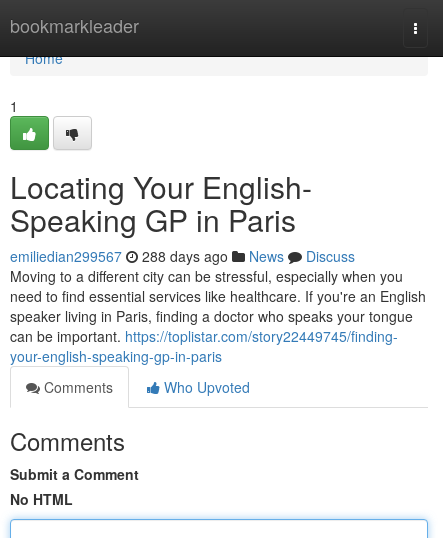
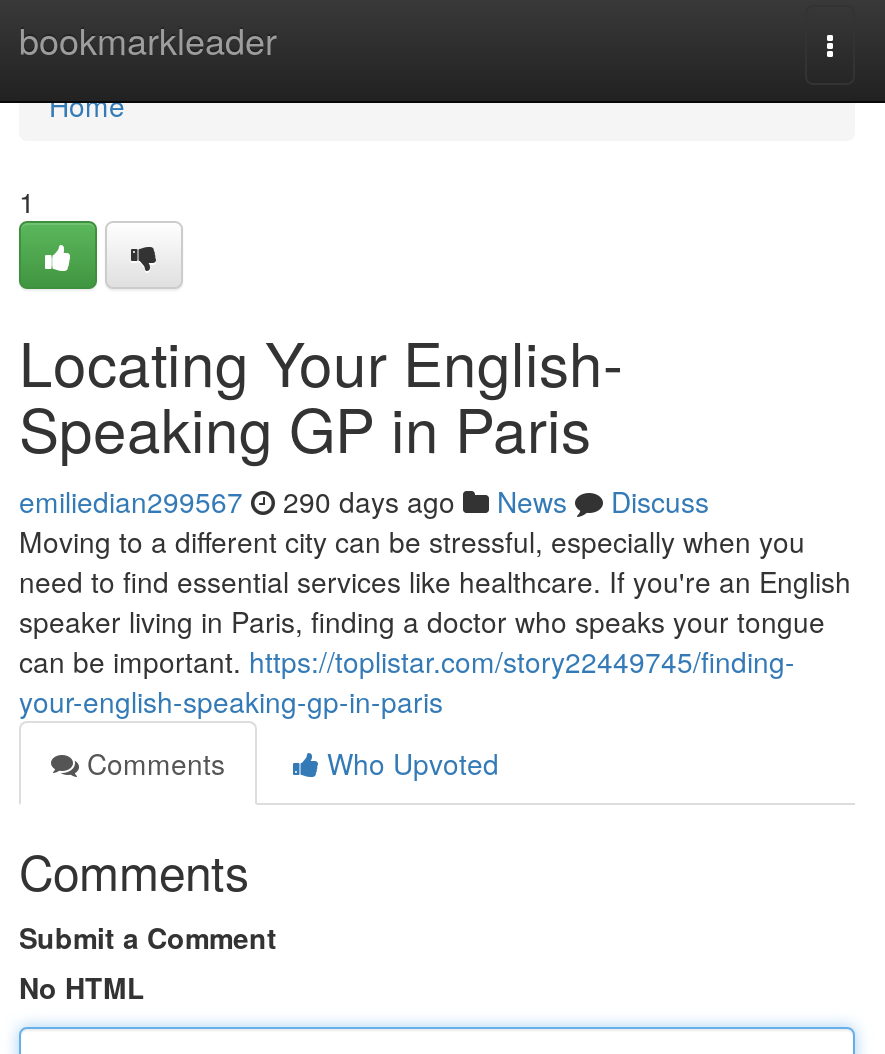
- emiliedian299567 288 days ago News Discuss
+ emiliedian299567 290 days ago News Discuss
